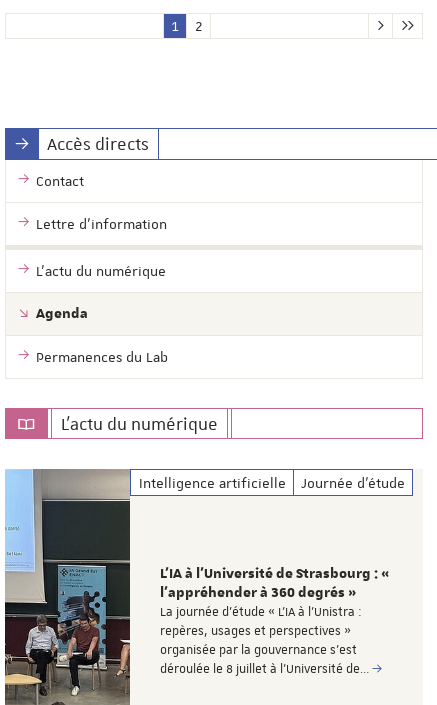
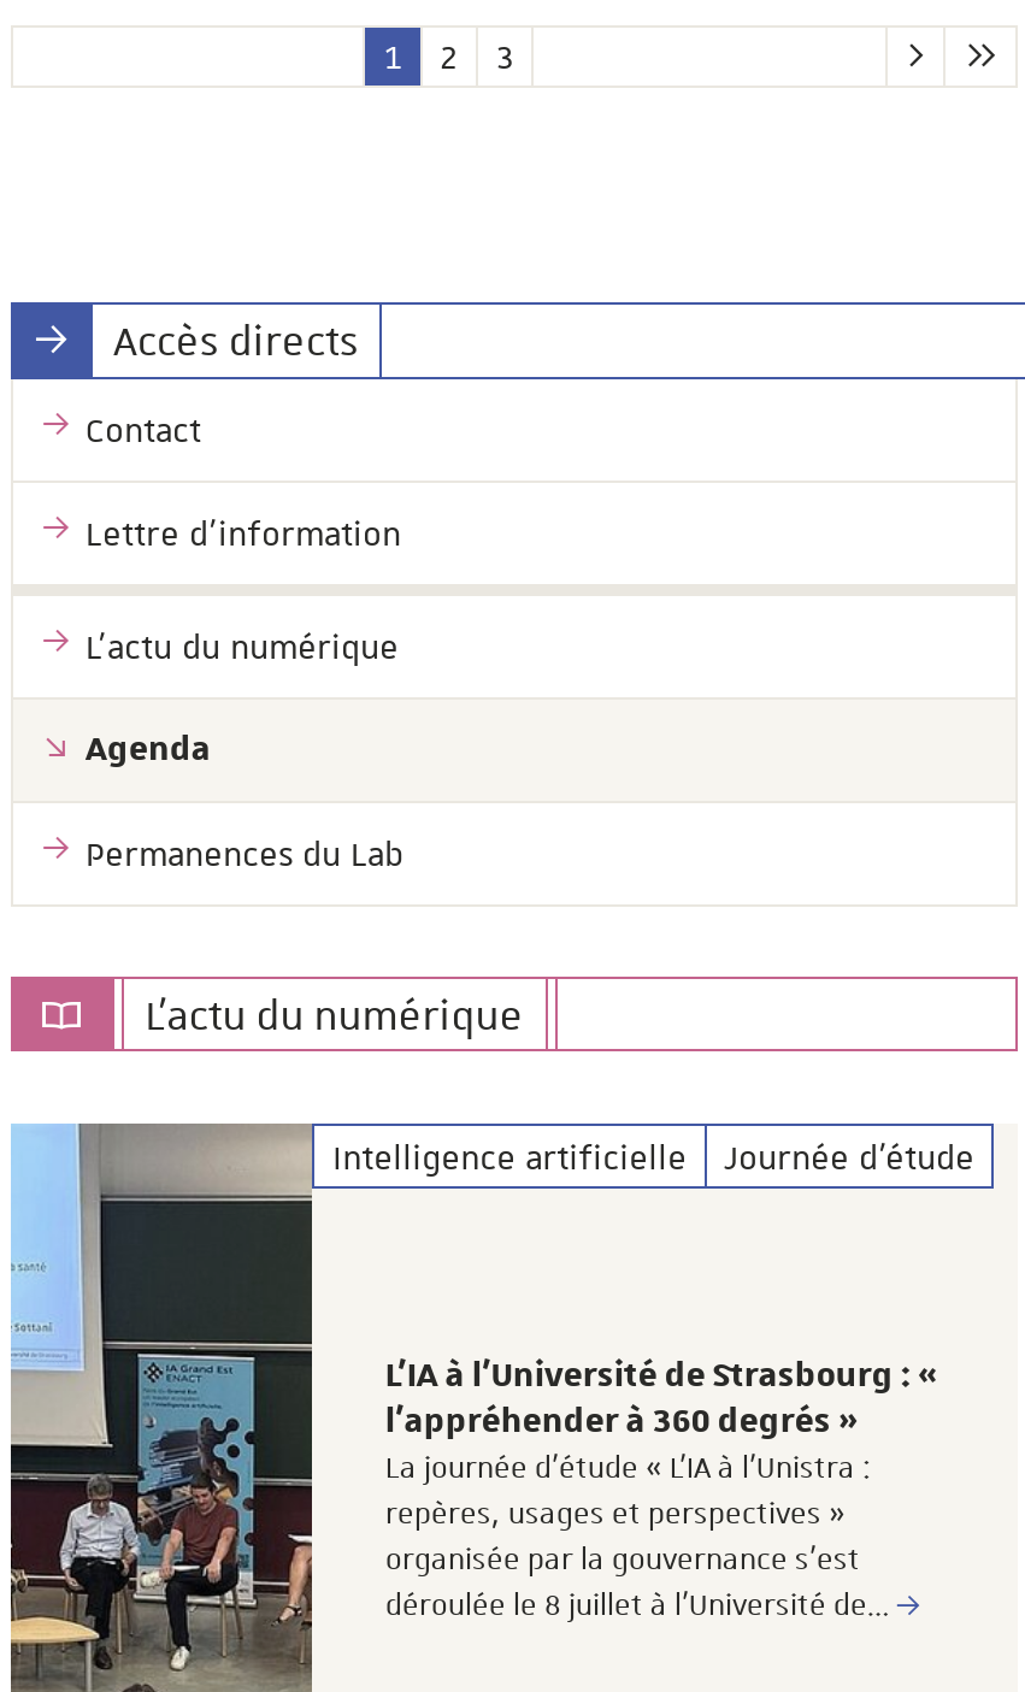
+ 3
